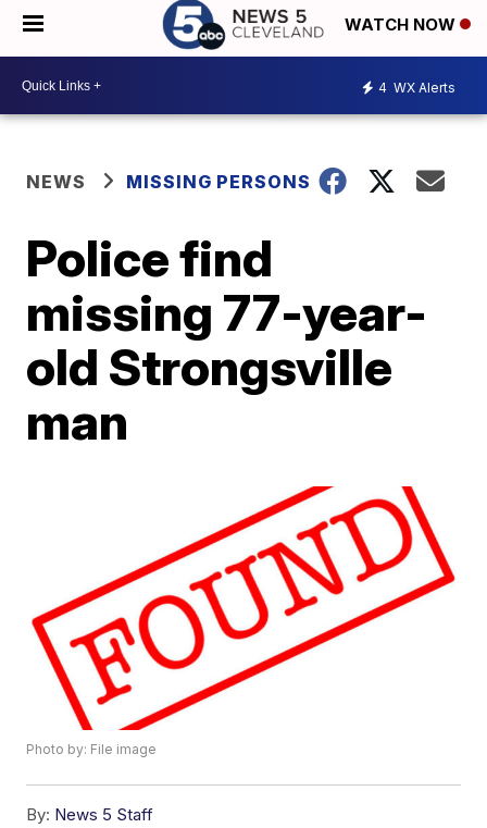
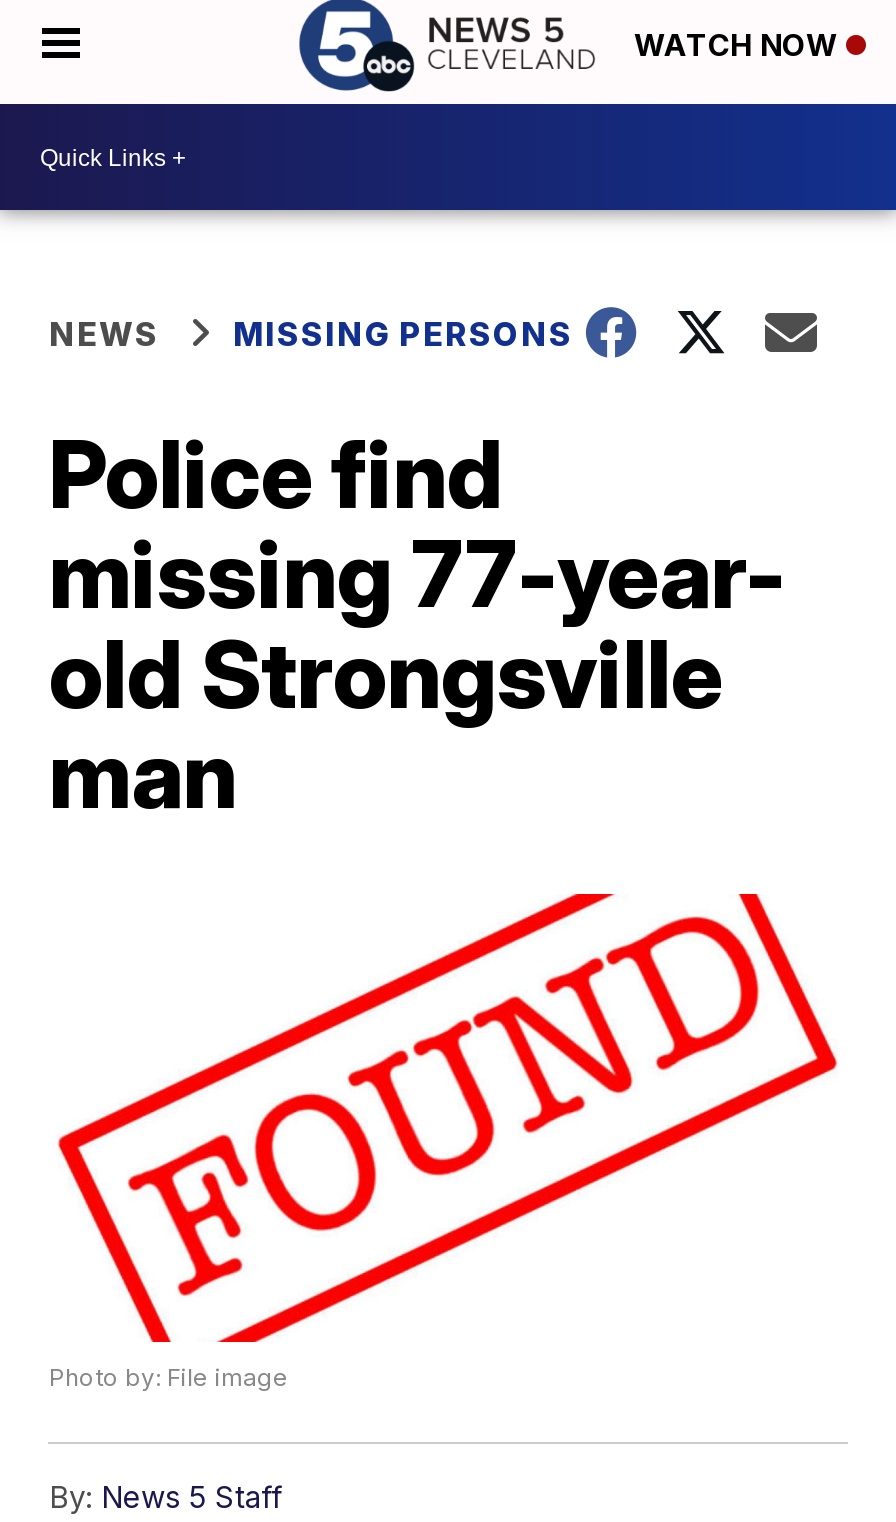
- 4 WX Alerts
